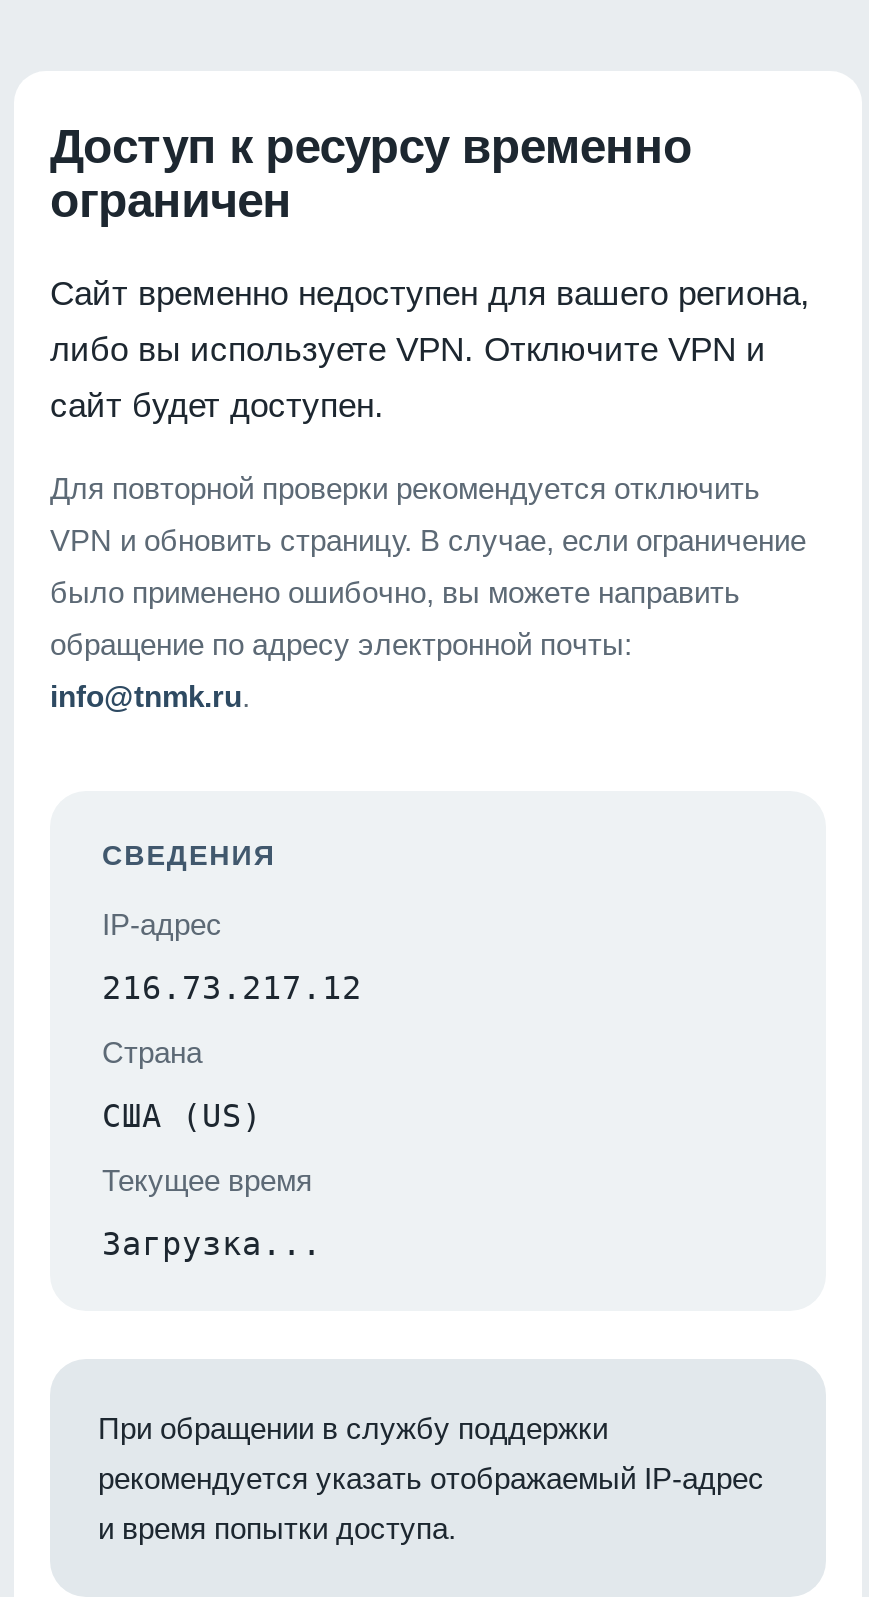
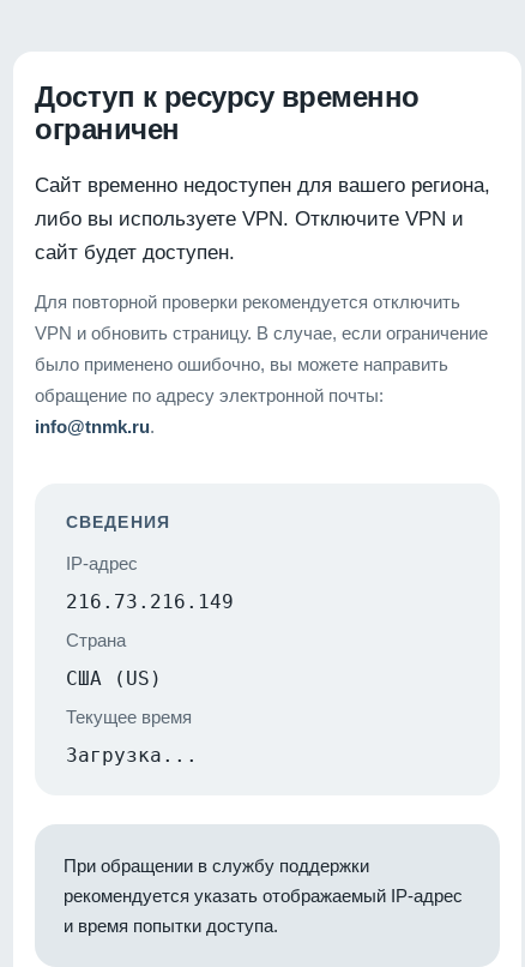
- 216.73.217.12
+ 216.73.216.149
